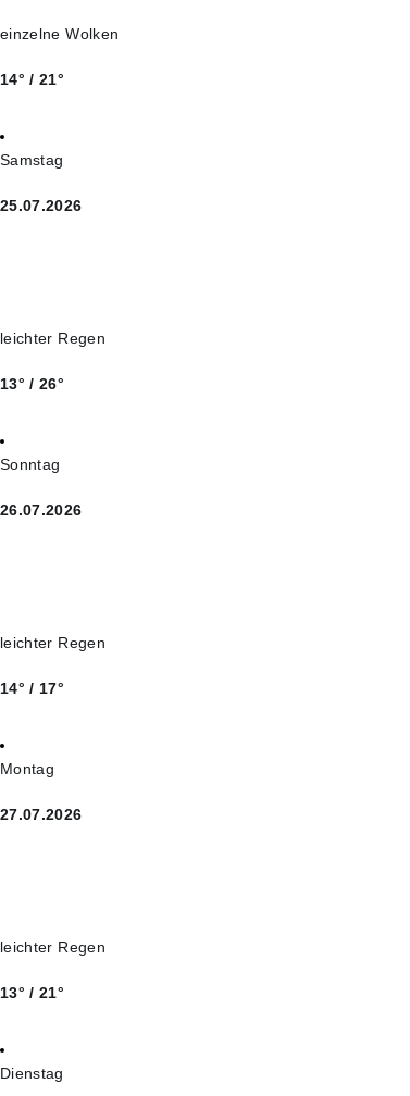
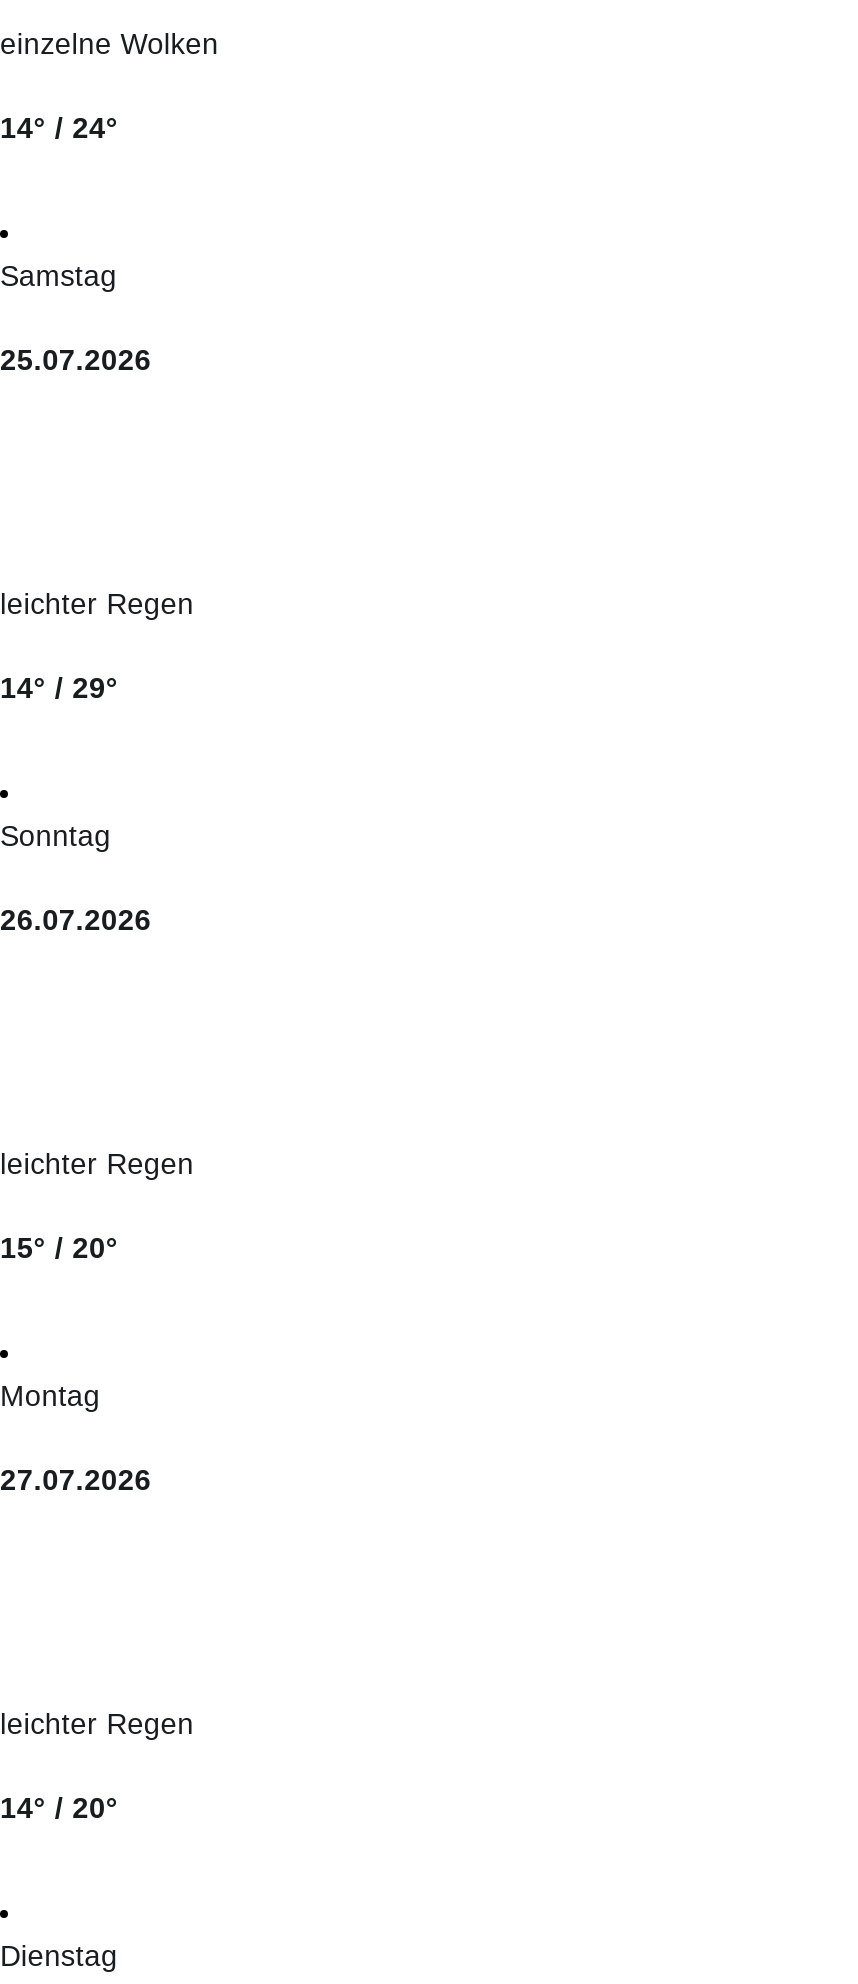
- 14° / 21°
+ 14° / 24°

- 13° / 26°
+ 14° / 29°

- 14° / 17°
+ 15° / 20°

- 13° / 21°
+ 14° / 20°
